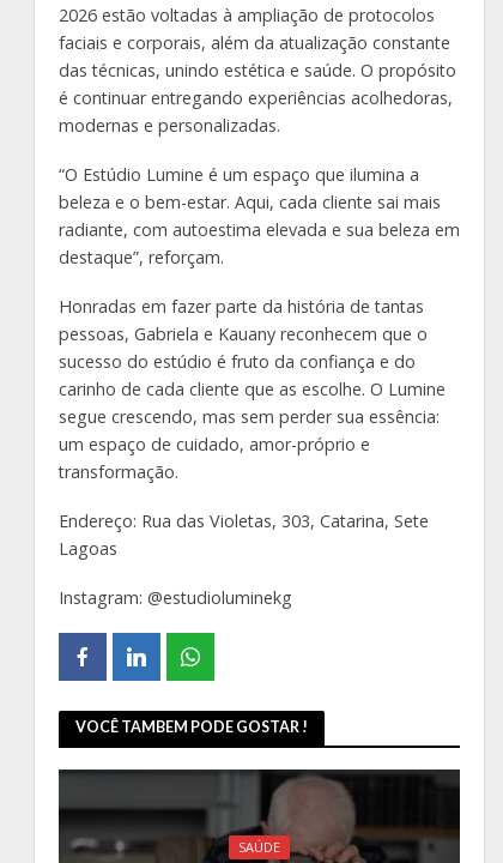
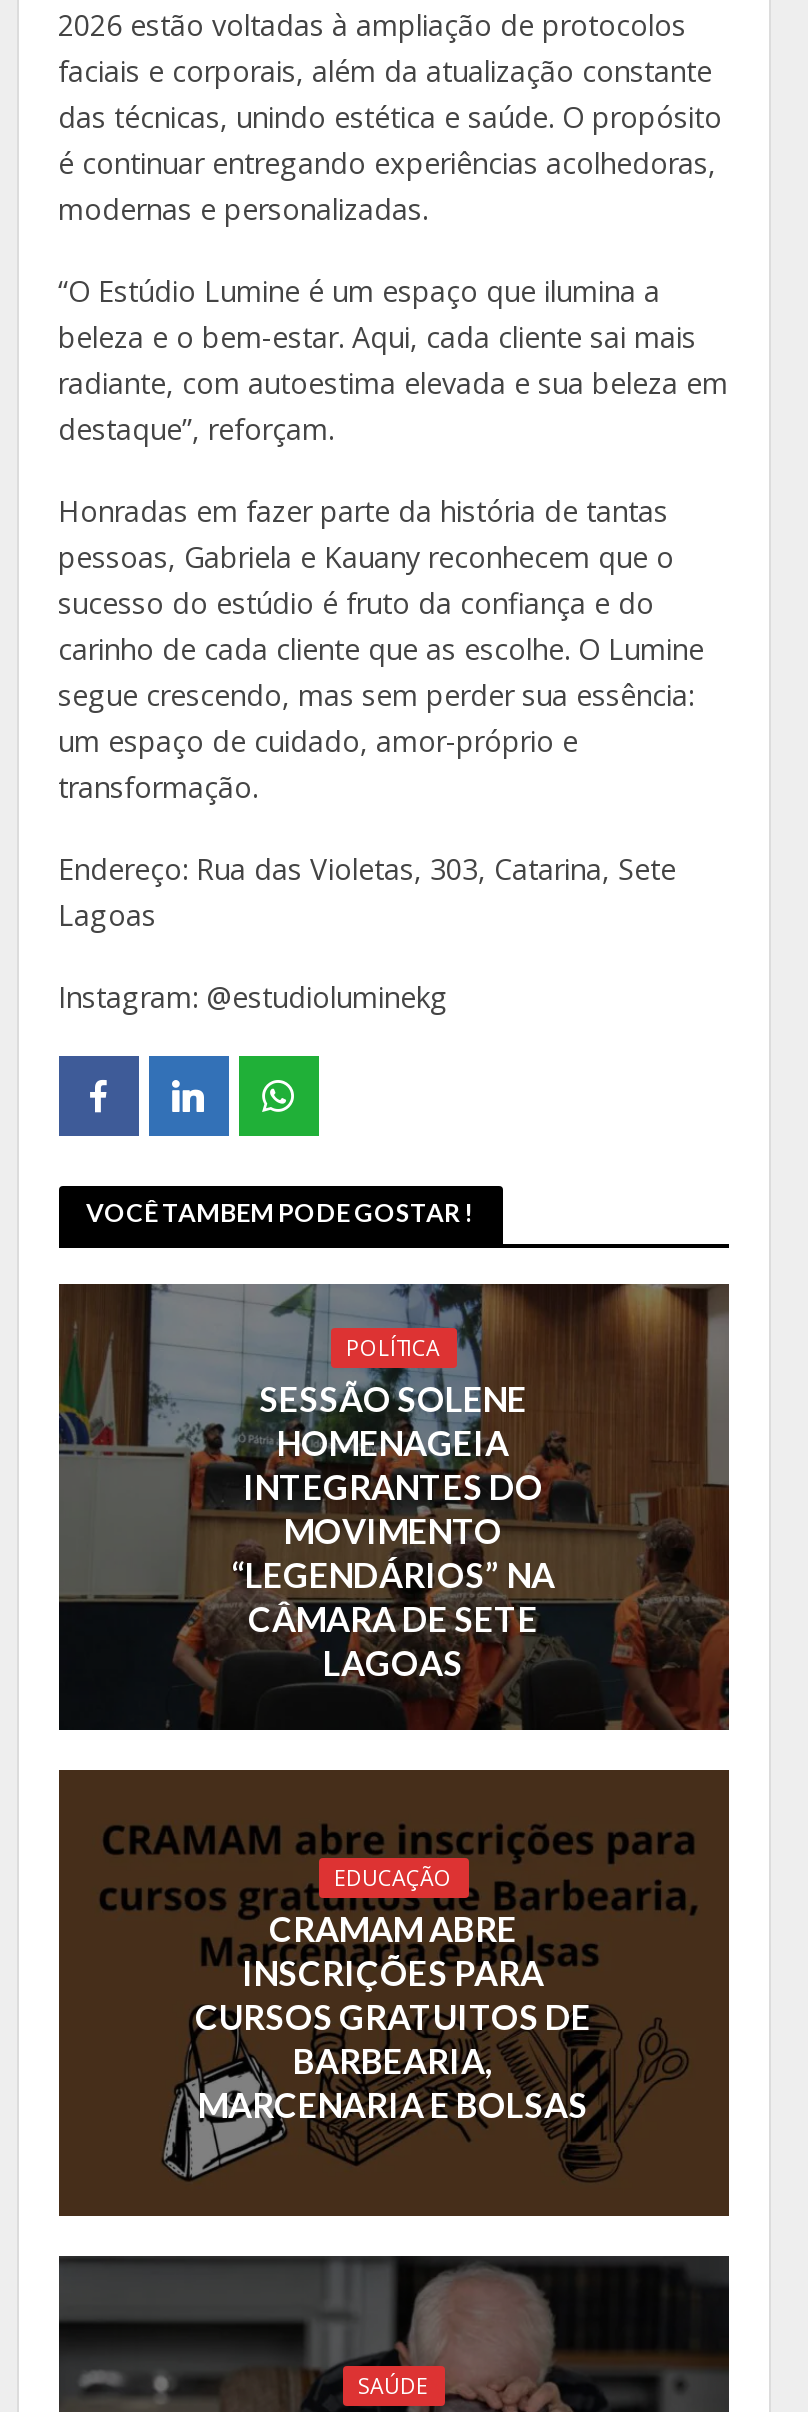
+ [image]
+ POLÍTICA
+ SESSÃO SOLENE
+ HOMENAGEIA
+ INTEGRANTES DO
+ MOVIMENTO
+ “LEGENDÁRIOS” NA
+ CÂMARA DE SETE
+ LAGOAS

+ [image]
+ EDUCAÇÃO
+ CRAMAM ABRE
+ INSCRIÇÕES PARA
+ CURSOS GRATUITOS DE
+ BARBEARIA,
+ MARCENARIA E BOLSAS
